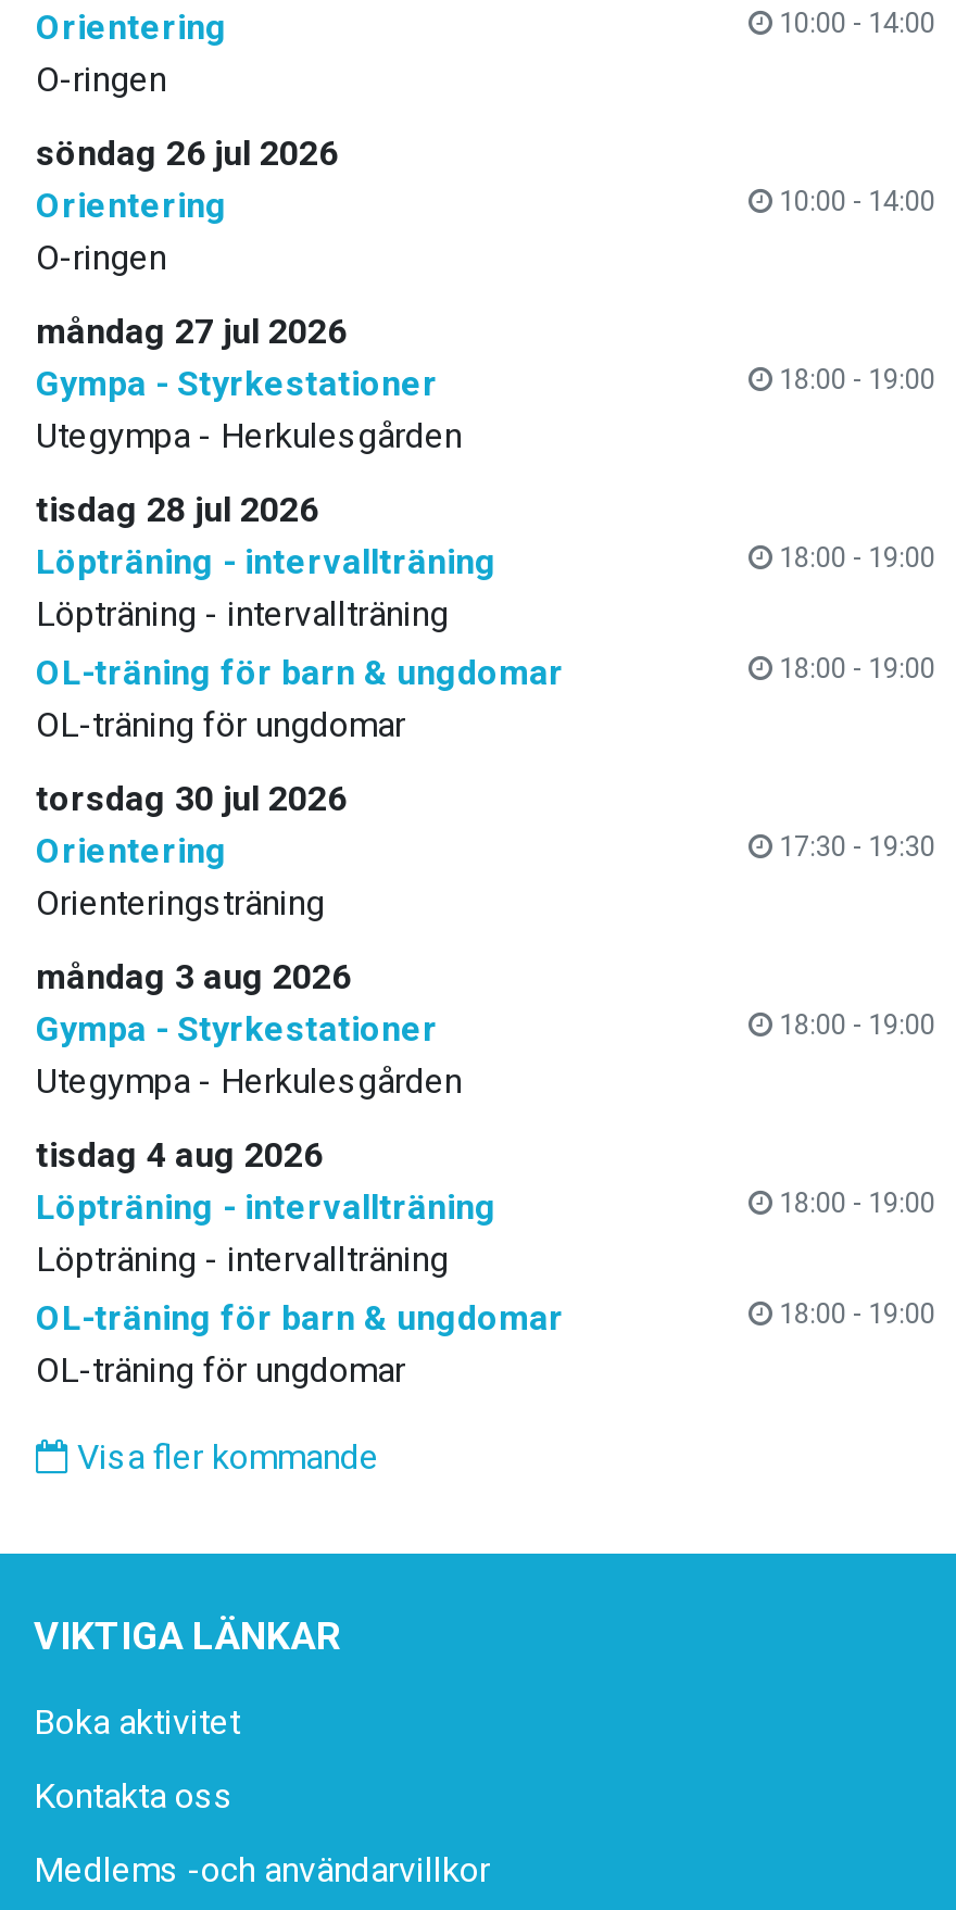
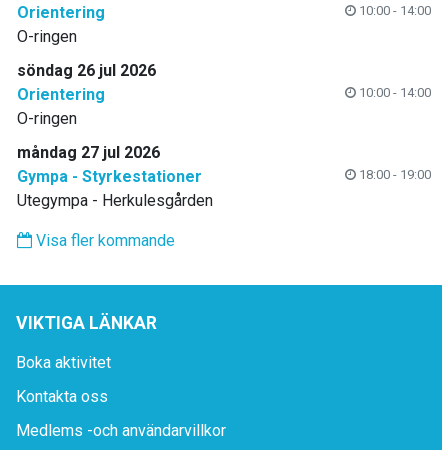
- tisdag 28 jul 2026
- Löpträning - intervallträning
- 18:00 - 19:00
- Löpträning - intervallträning
- OL-träning för barn & ungdomar
- 18:00 - 19:00
- OL-träning för ungdomar
- torsdag 30 jul 2026
- Orientering
- 17:30 - 19:30
- Orienteringsträning
- måndag 3 aug 2026
- Gympa - Styrkestationer
- 18:00 - 19:00
- Utegympa - Herkulesgården
- tisdag 4 aug 2026
- Löpträning - intervallträning
- 18:00 - 19:00
- Löpträning - intervallträning
- OL-träning för barn & ungdomar
- 18:00 - 19:00
- OL-träning för ungdomar
